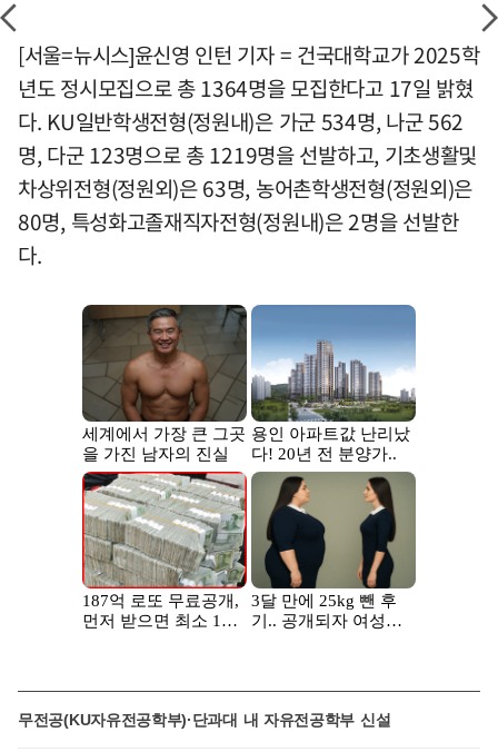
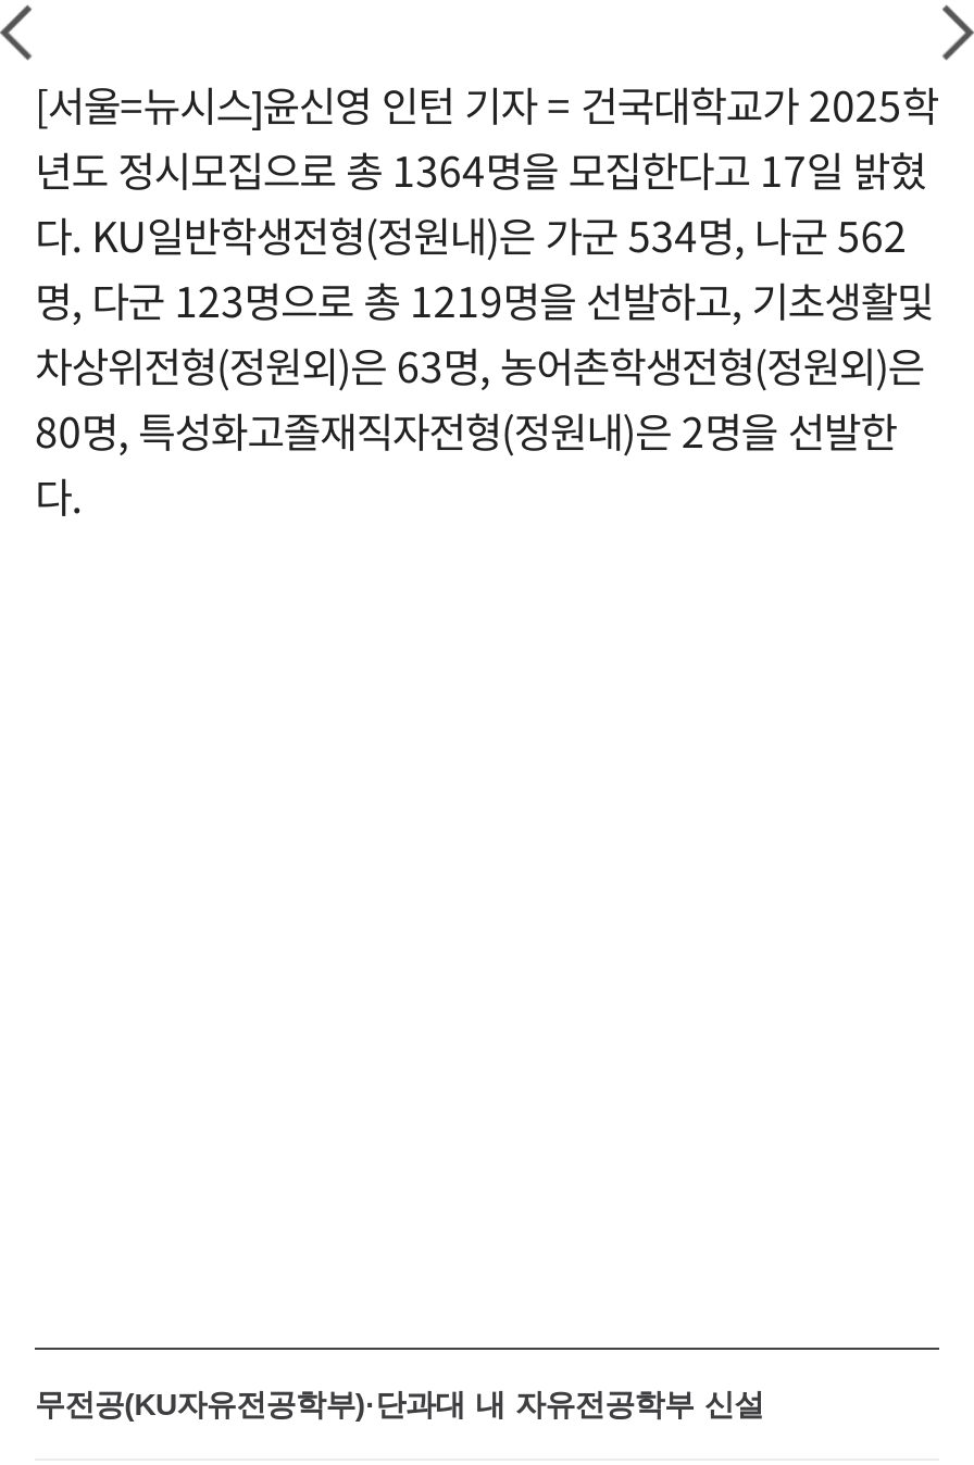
- [image]

- [image]
